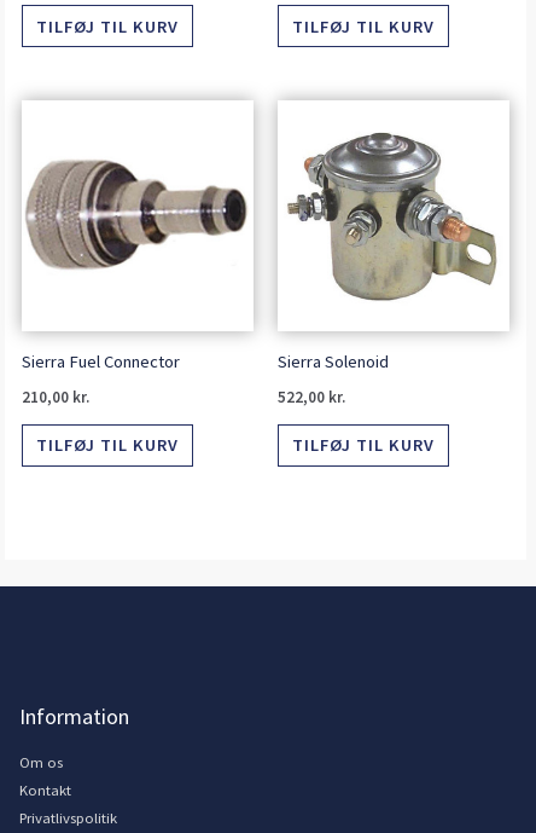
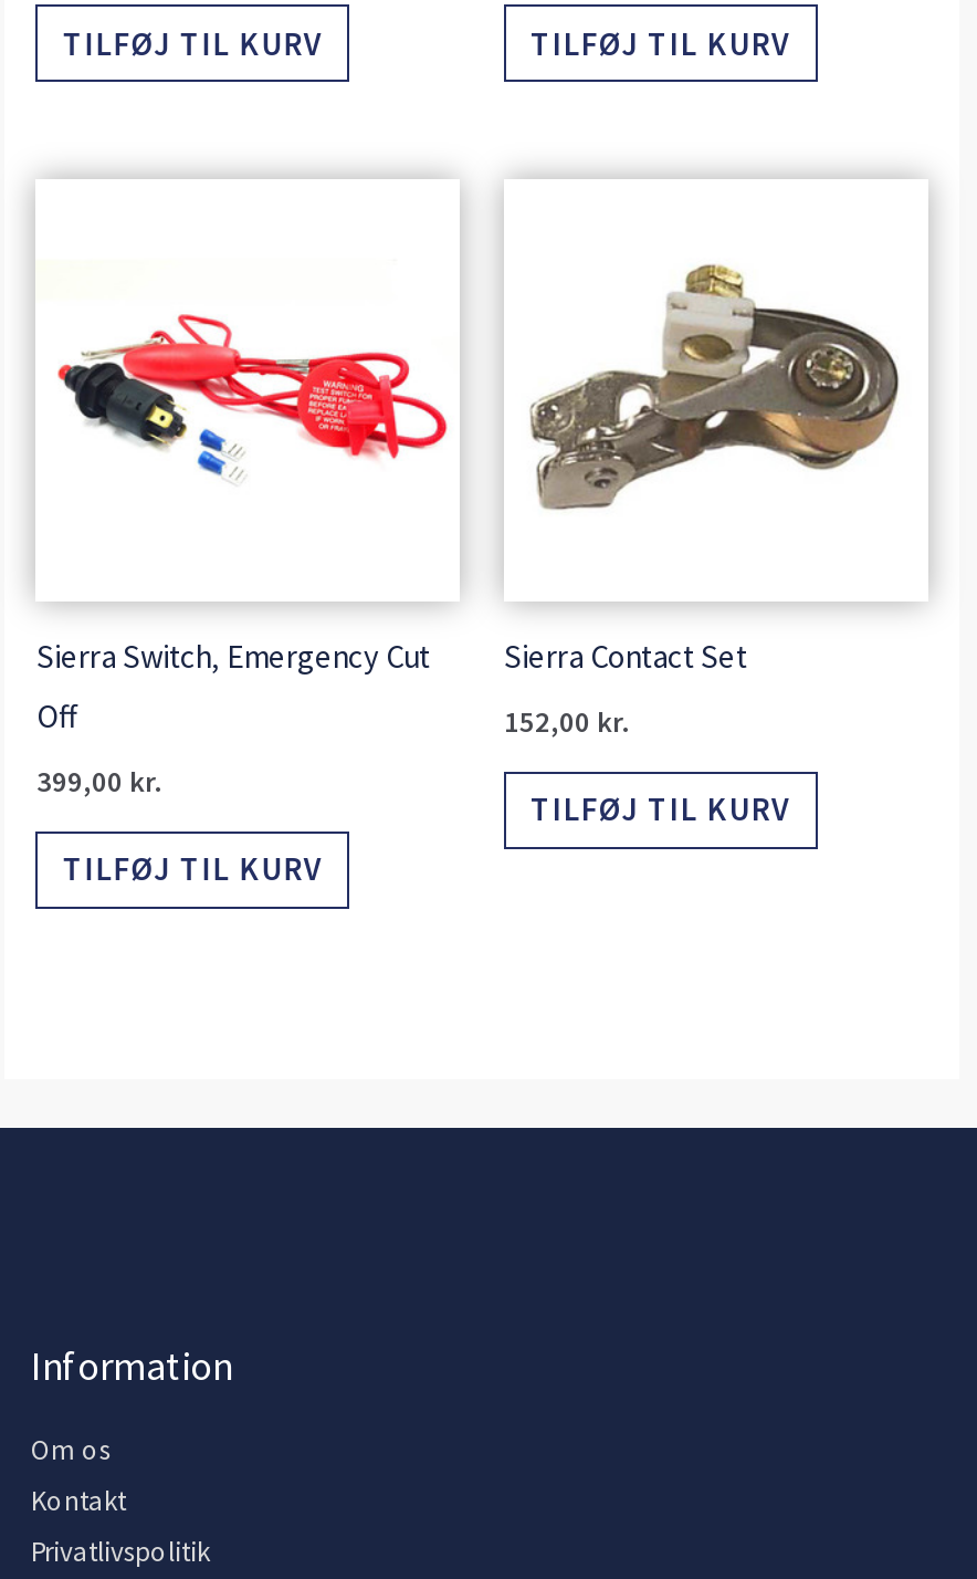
- [image]
+ [image]

- [image]
+ [image]

- Sierra Fuel Connector
- 210,00 kr.
+ Sierra Switch, Emergency Cut
+ Off
+ 399,00 kr.

- Sierra Solenoid
+ Sierra Contact Set

- 522,00 kr.
+ 152,00 kr.
